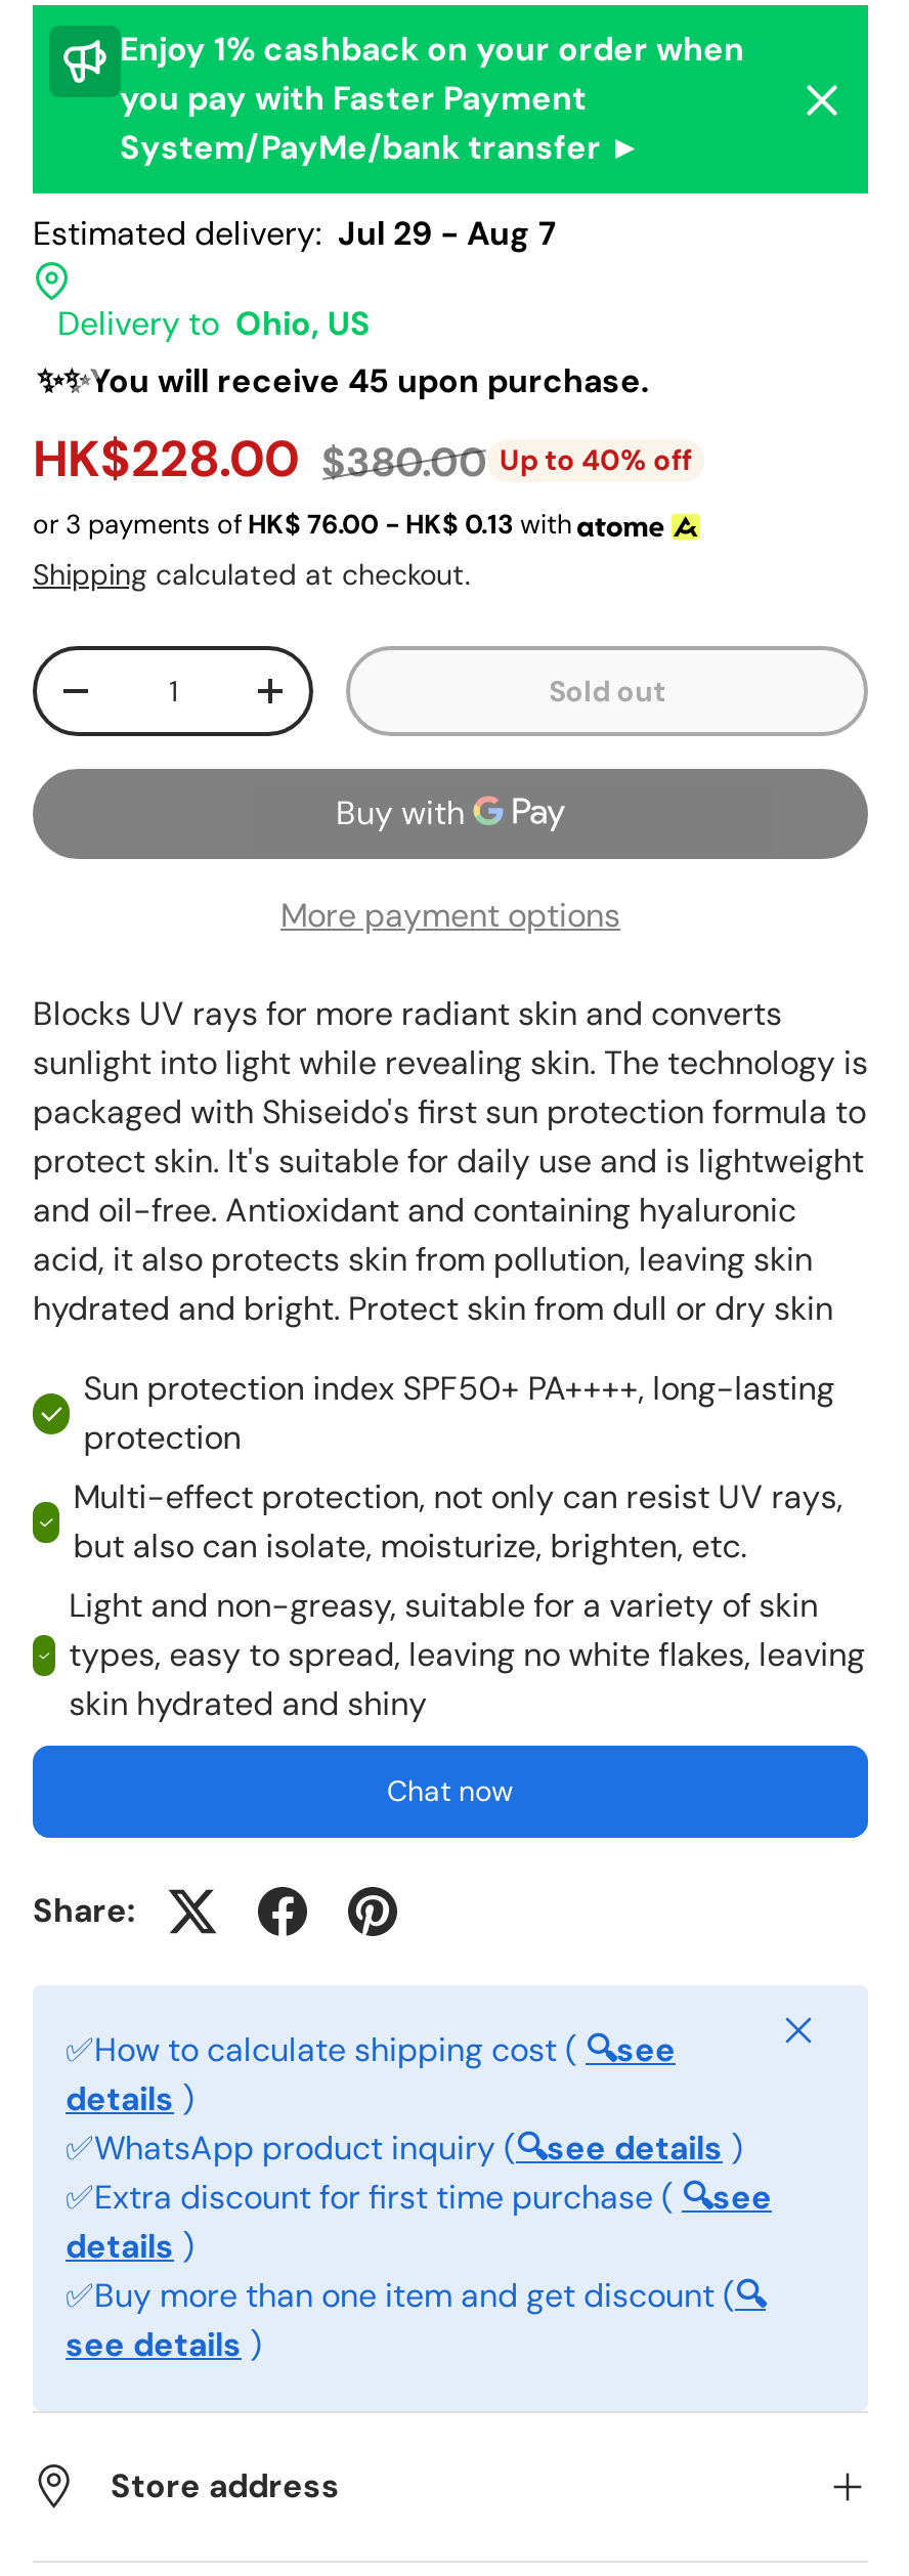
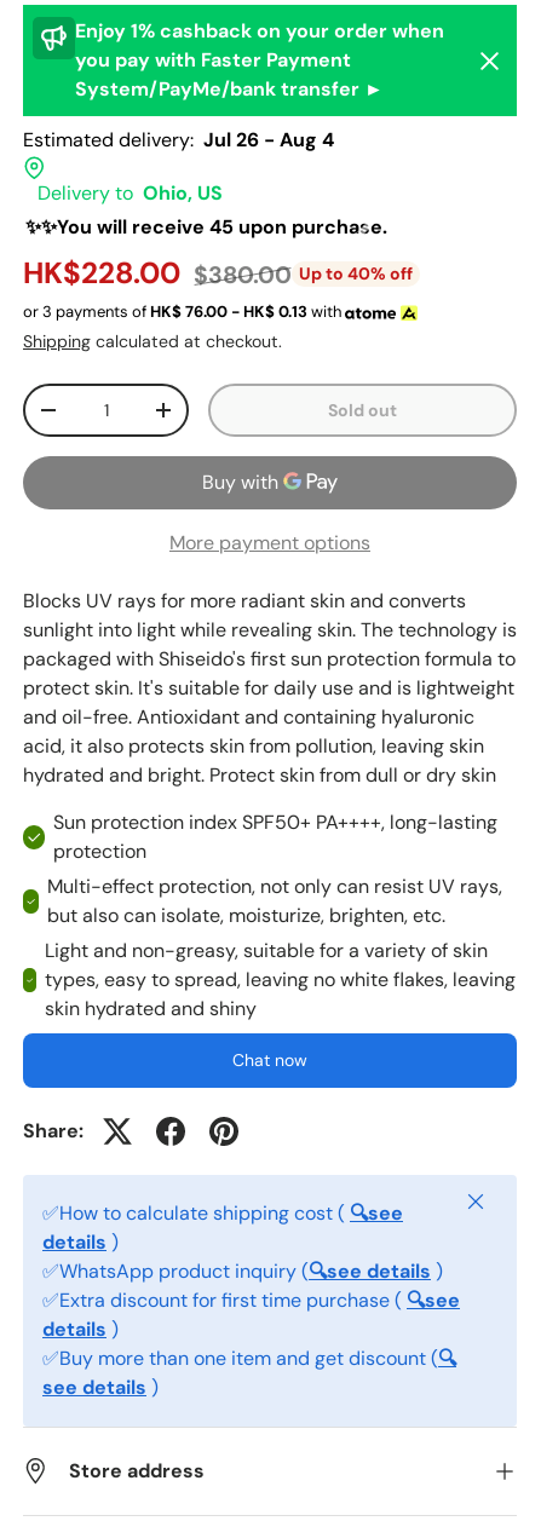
- Estimated delivery: Jul 29 - Aug 7
+ Estimated delivery: Jul 26 - Aug 4
